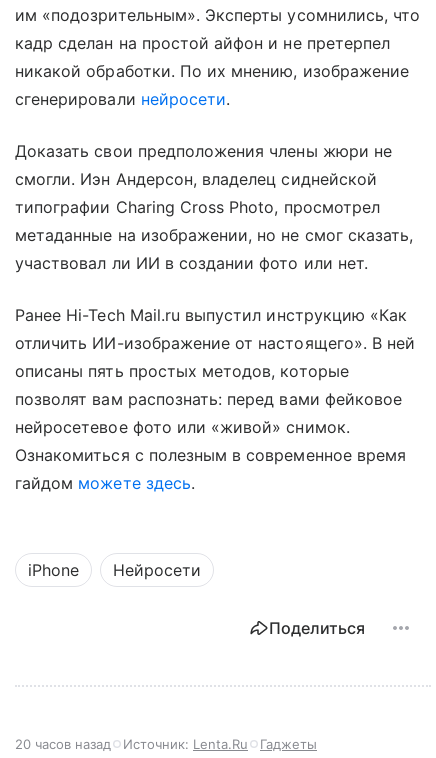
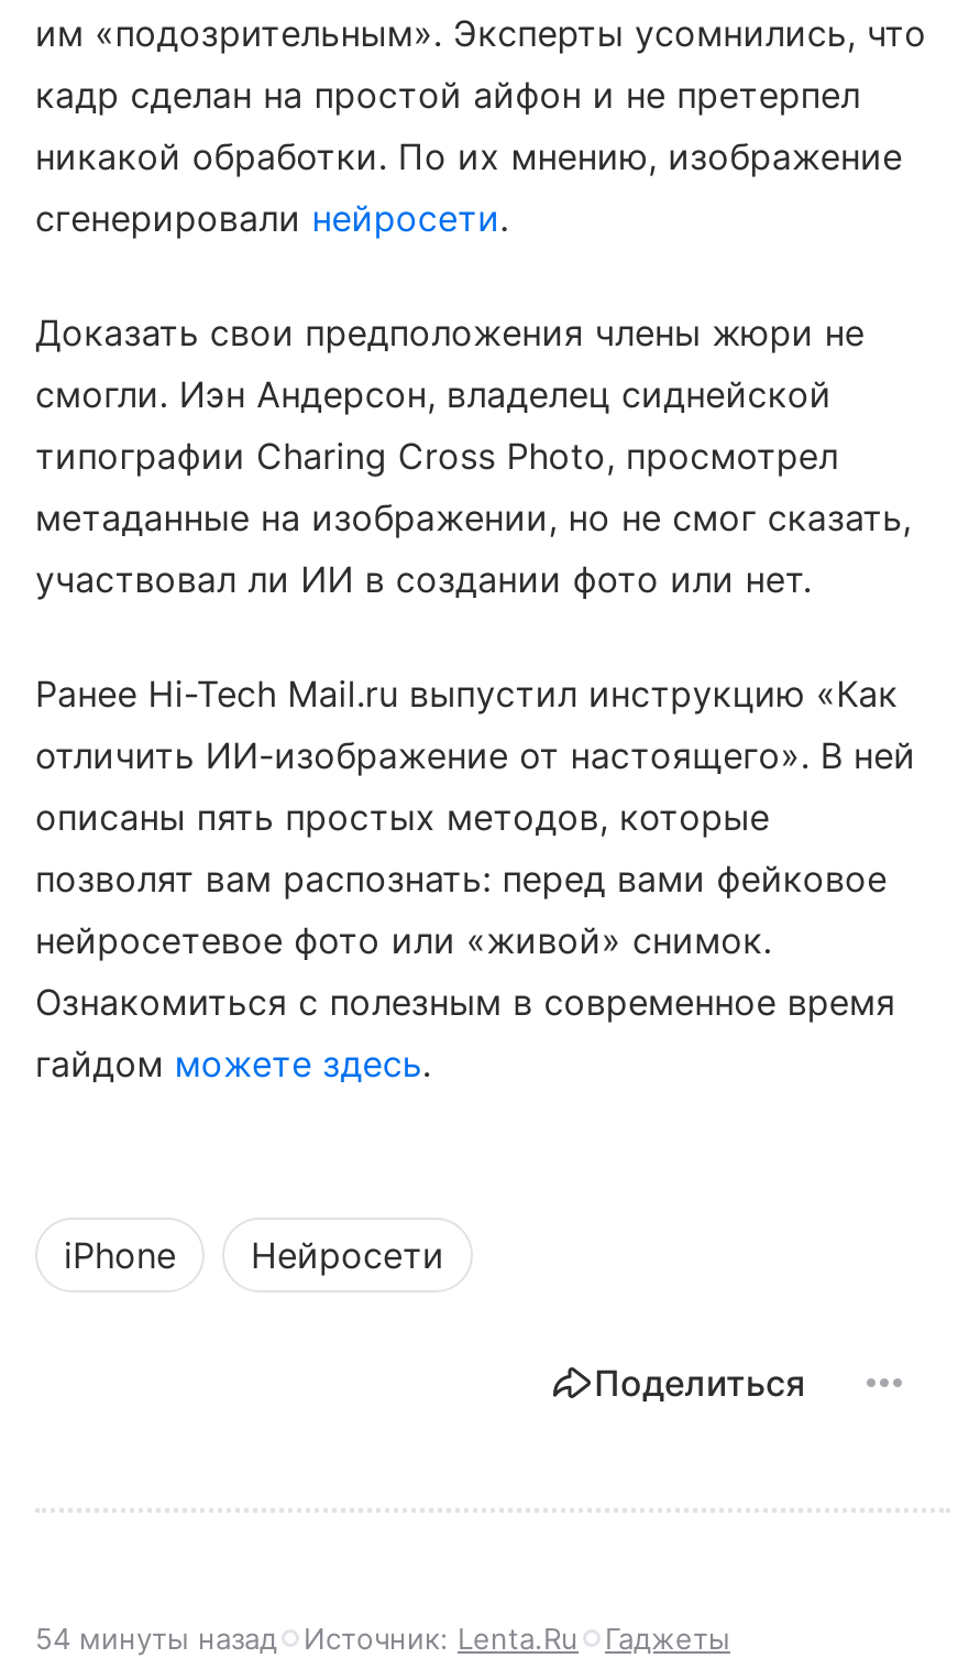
- 20 часов назад Источник: Lenta.Ru Гаджеты
+ 54 минуты назад Источник: Lenta.Ru Гаджеты
